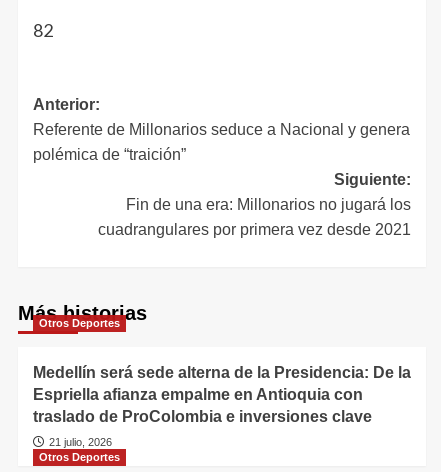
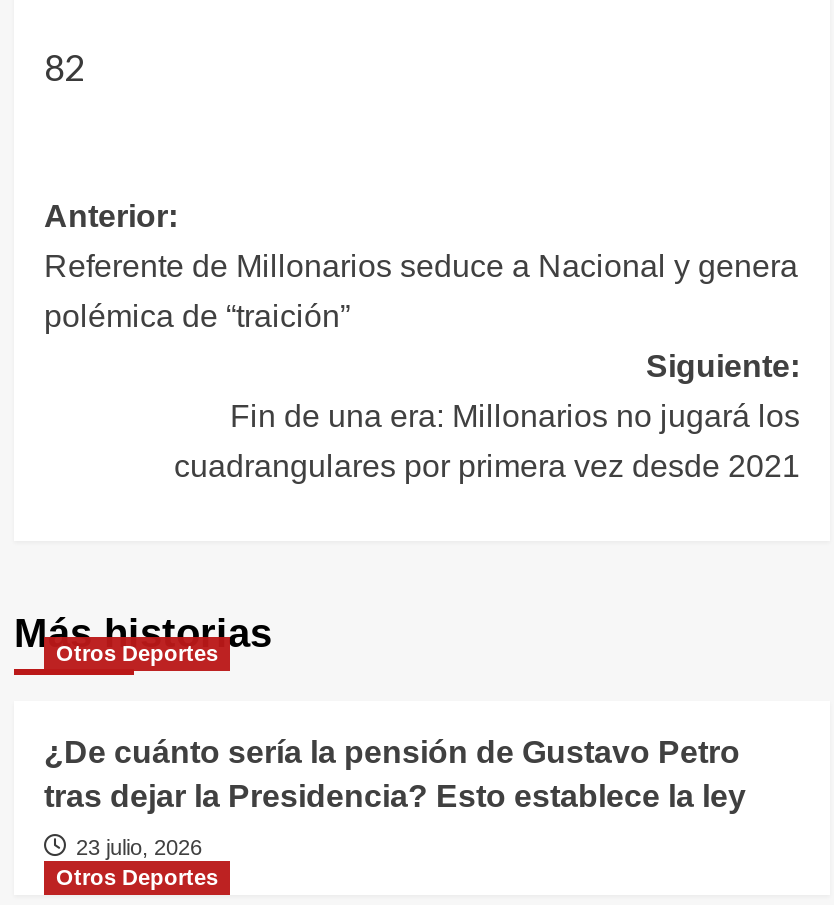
- Medellín será sede alterna de la Presidencia: De la
- Espriella afianza empalme en Antioquia con
- traslado de ProColombia e inversiones clave
+ ¿De cuánto sería la pensión de Gustavo Petro
+ tras dejar la Presidencia? Esto establece la ley

- 21 julio, 2026
+ 23 julio, 2026
